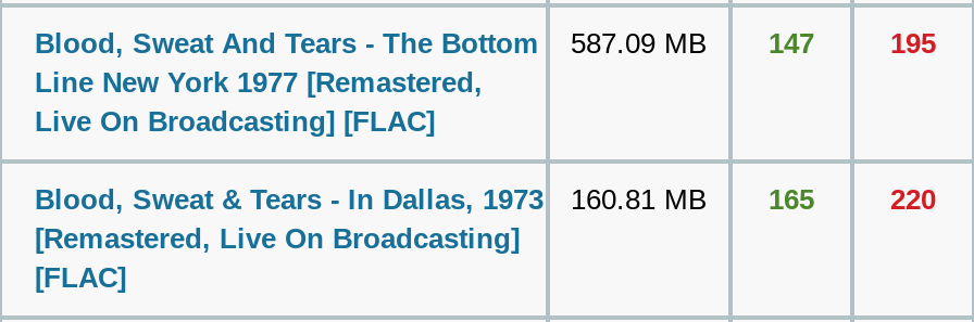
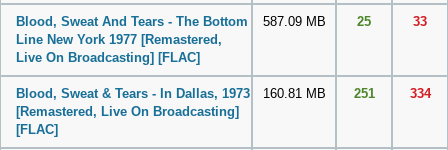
- 147
+ 25

- 195
+ 33

- Blood, Sweat & Tears - In Dallas, 1973 160.81 MB 165
+ Blood, Sweat & Tears - In Dallas, 1973 160.81 MB 251

- 220
+ 334
